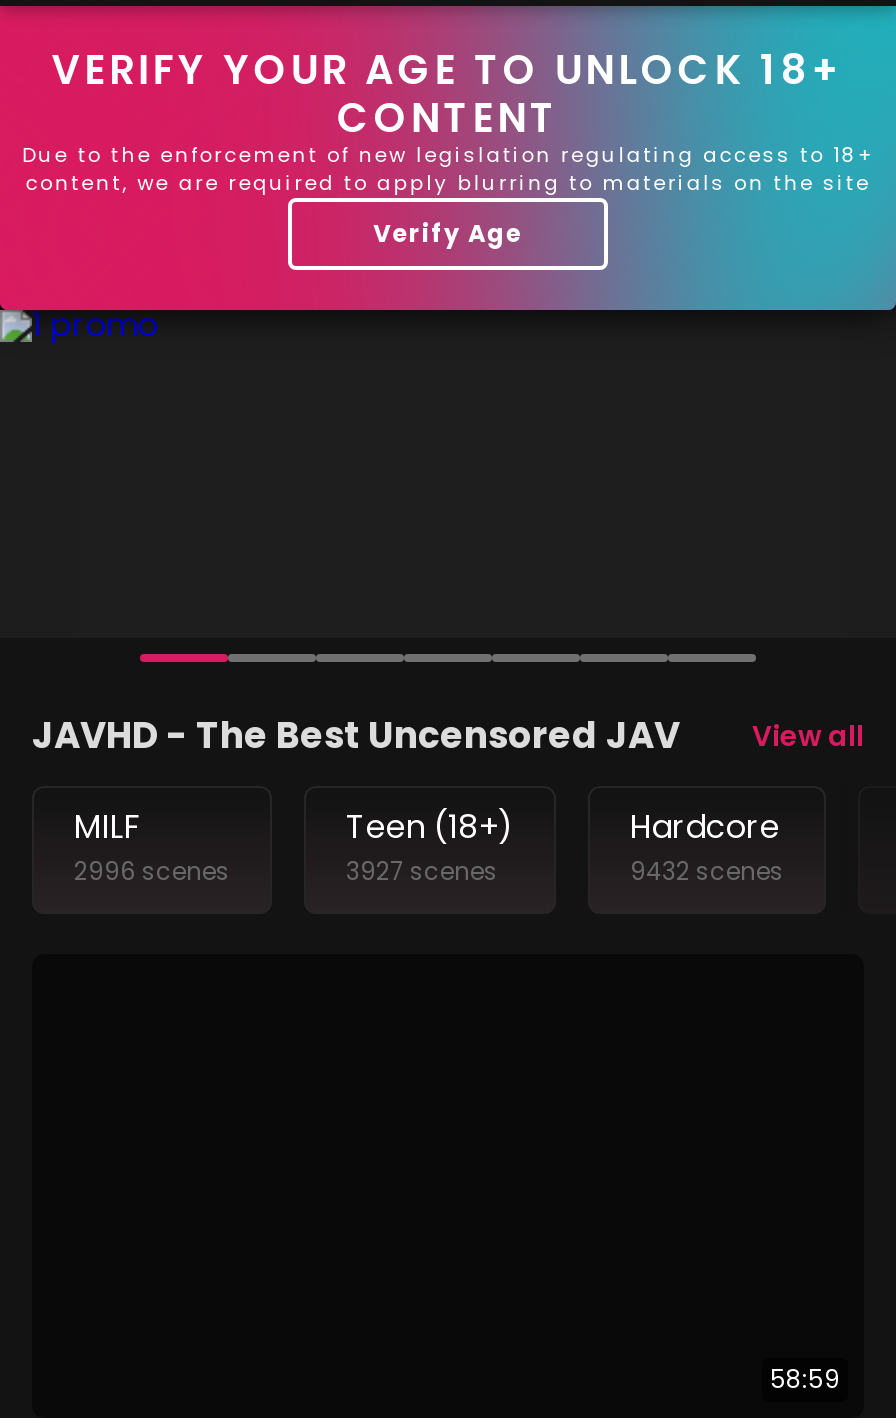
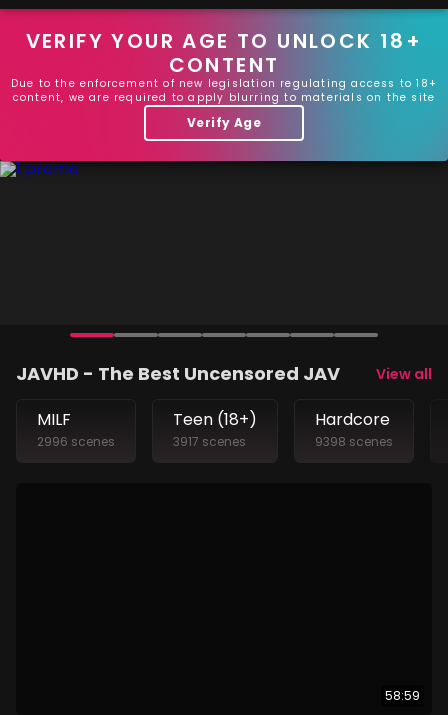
- 3927 scenes
+ 3917 scenes

- 9432 scenes
+ 9398 scenes
